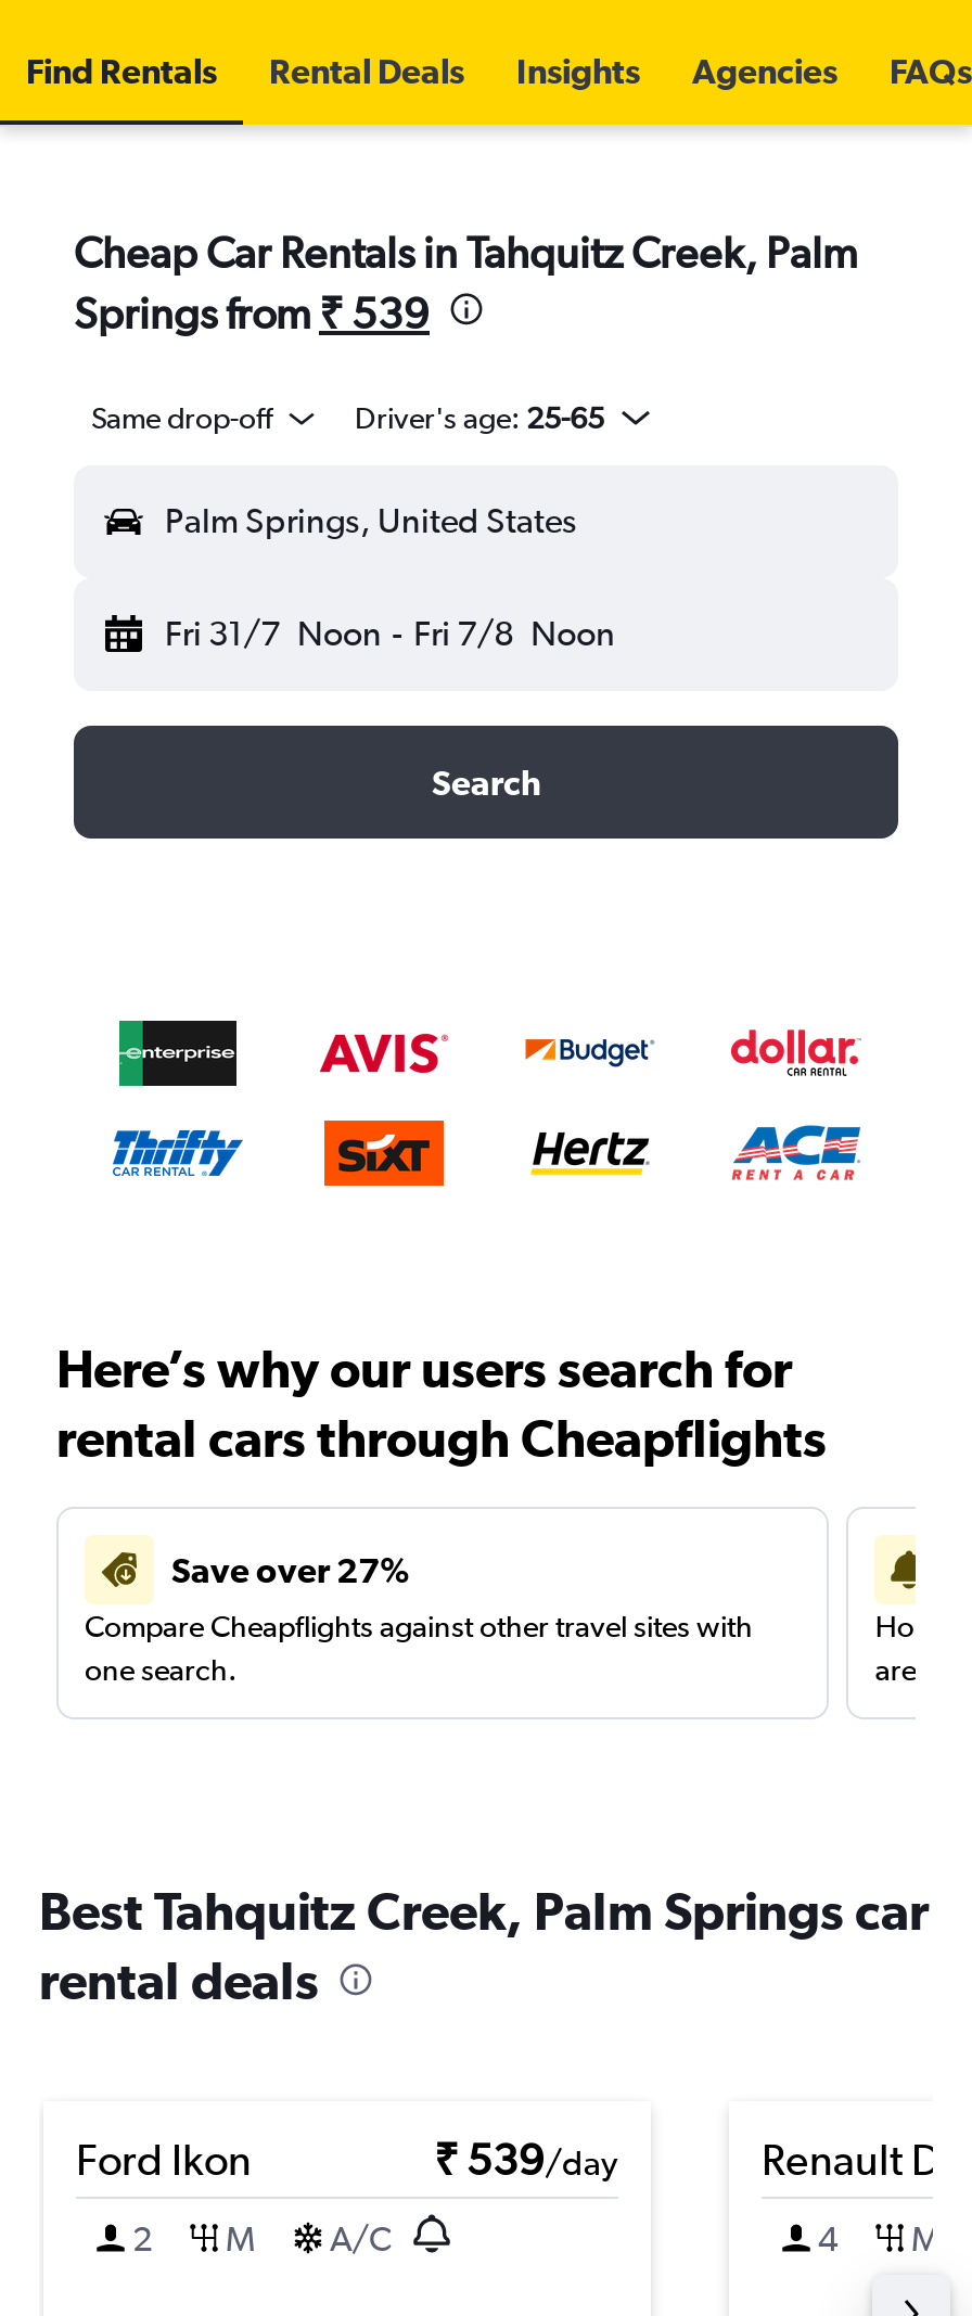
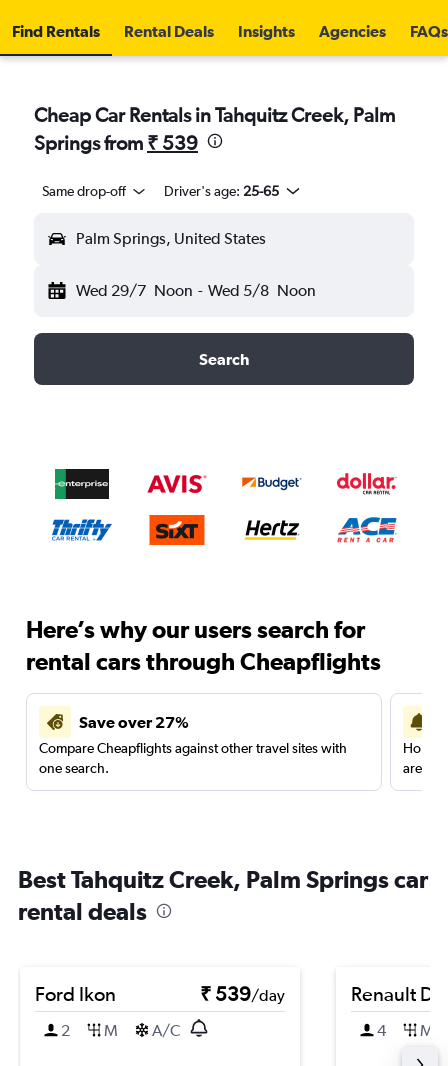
- Fri 31/7 Noon - Fri 7/8 Noon
+ Wed 29/7 Noon - Wed 5/8 Noon
